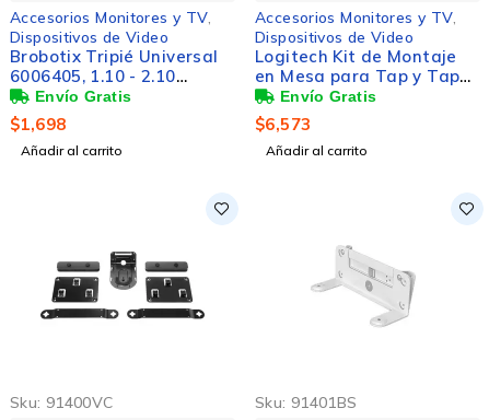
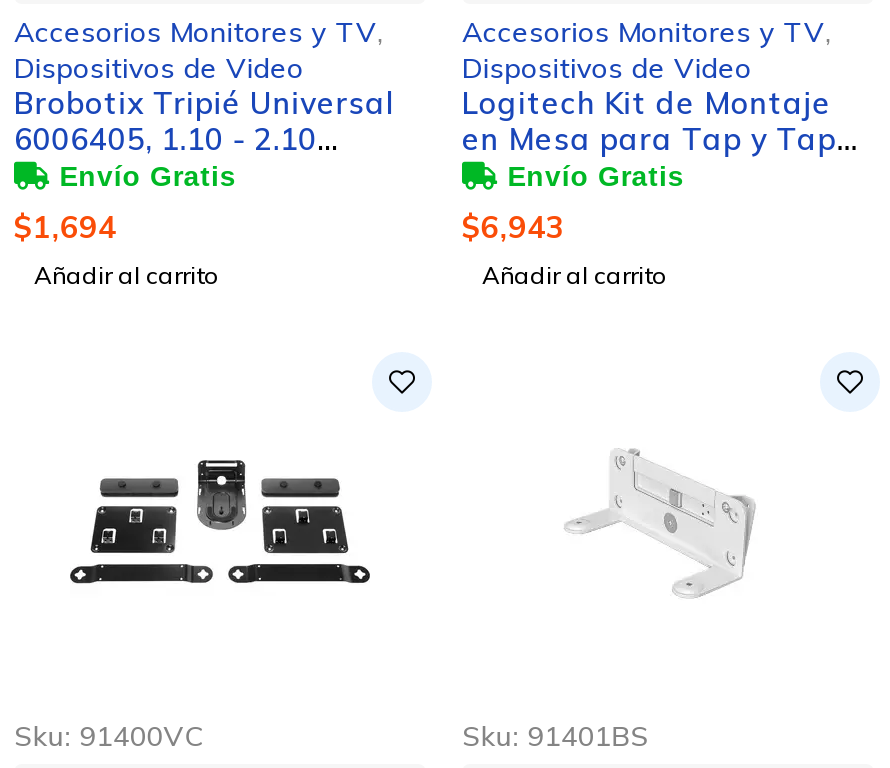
- $1,698
+ $1,694

- $6,573
+ $6,943
